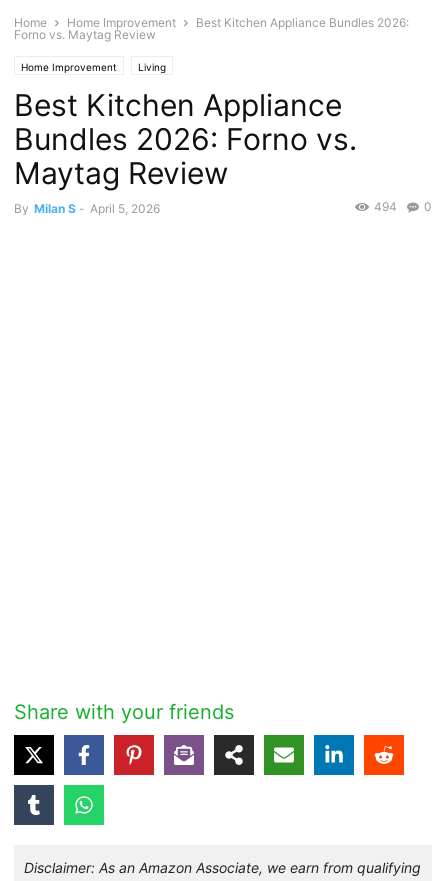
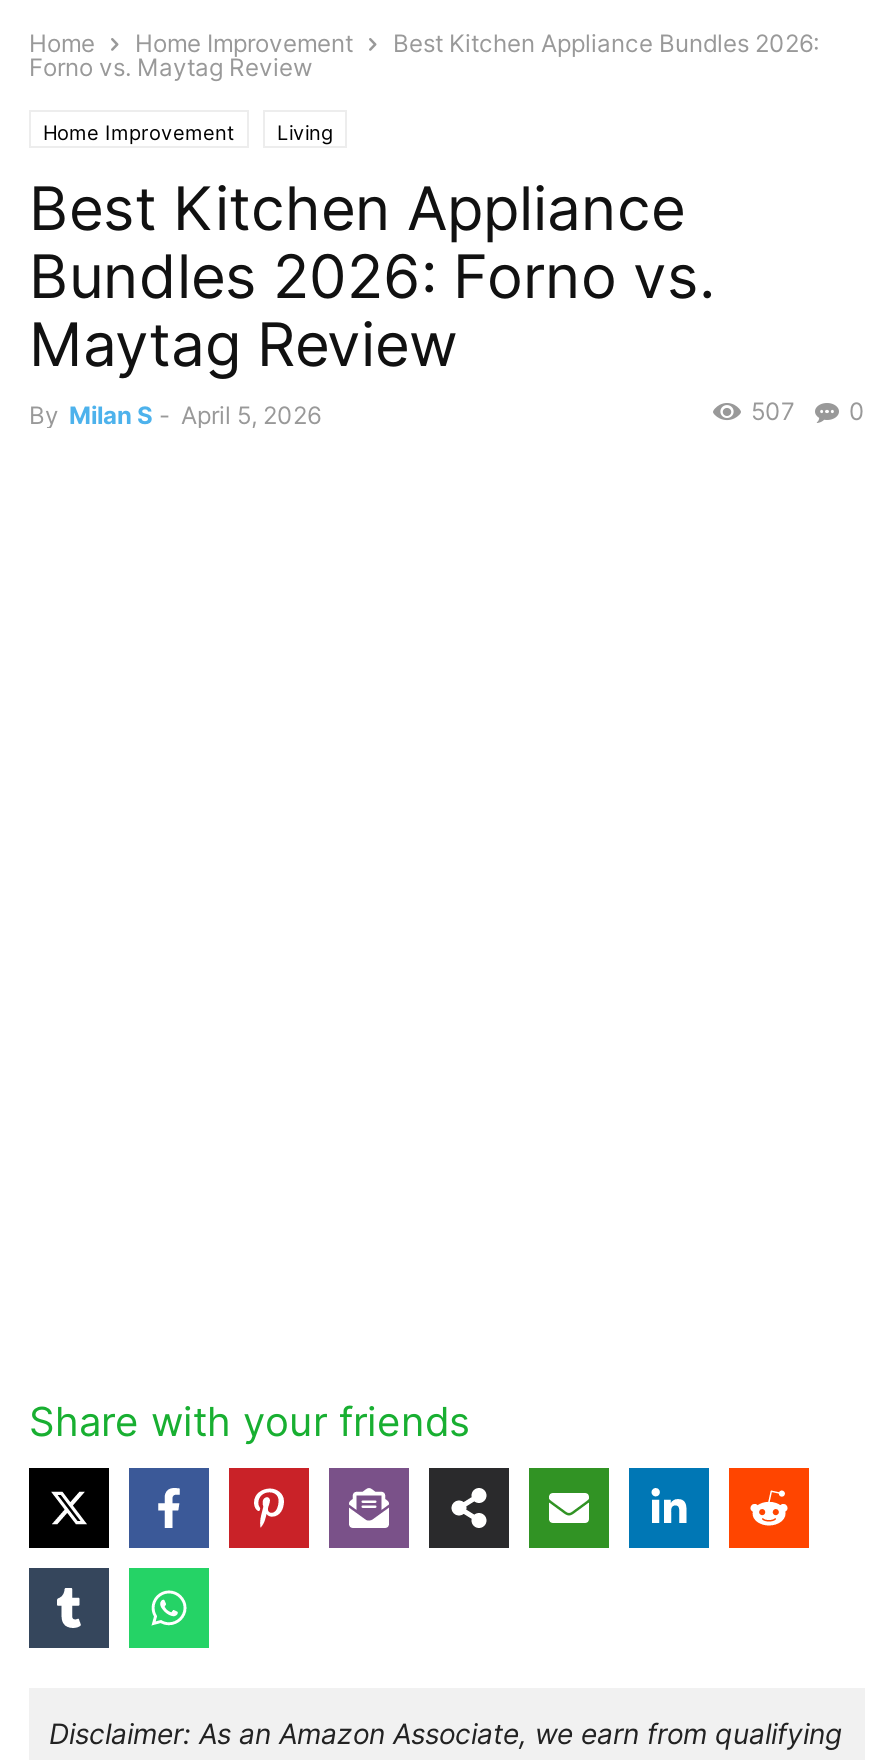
- 494 0
+ 507 0
